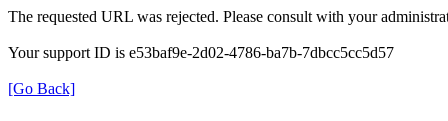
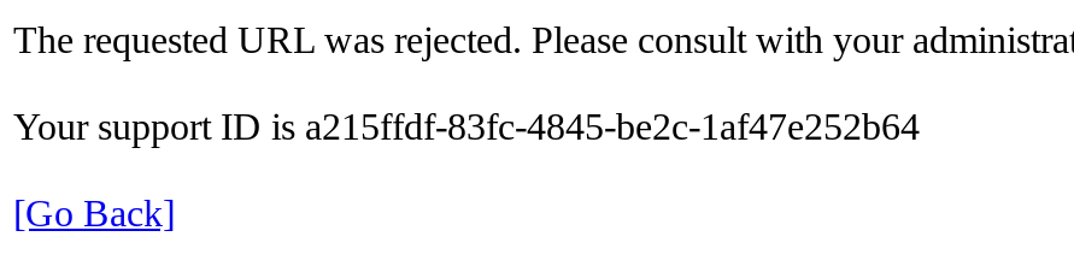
- Your support ID is e53baf9e-2d02-4786-ba7b-7dbcc5cc5d57
+ Your support ID is a215ffdf-83fc-4845-be2c-1af47e252b64
